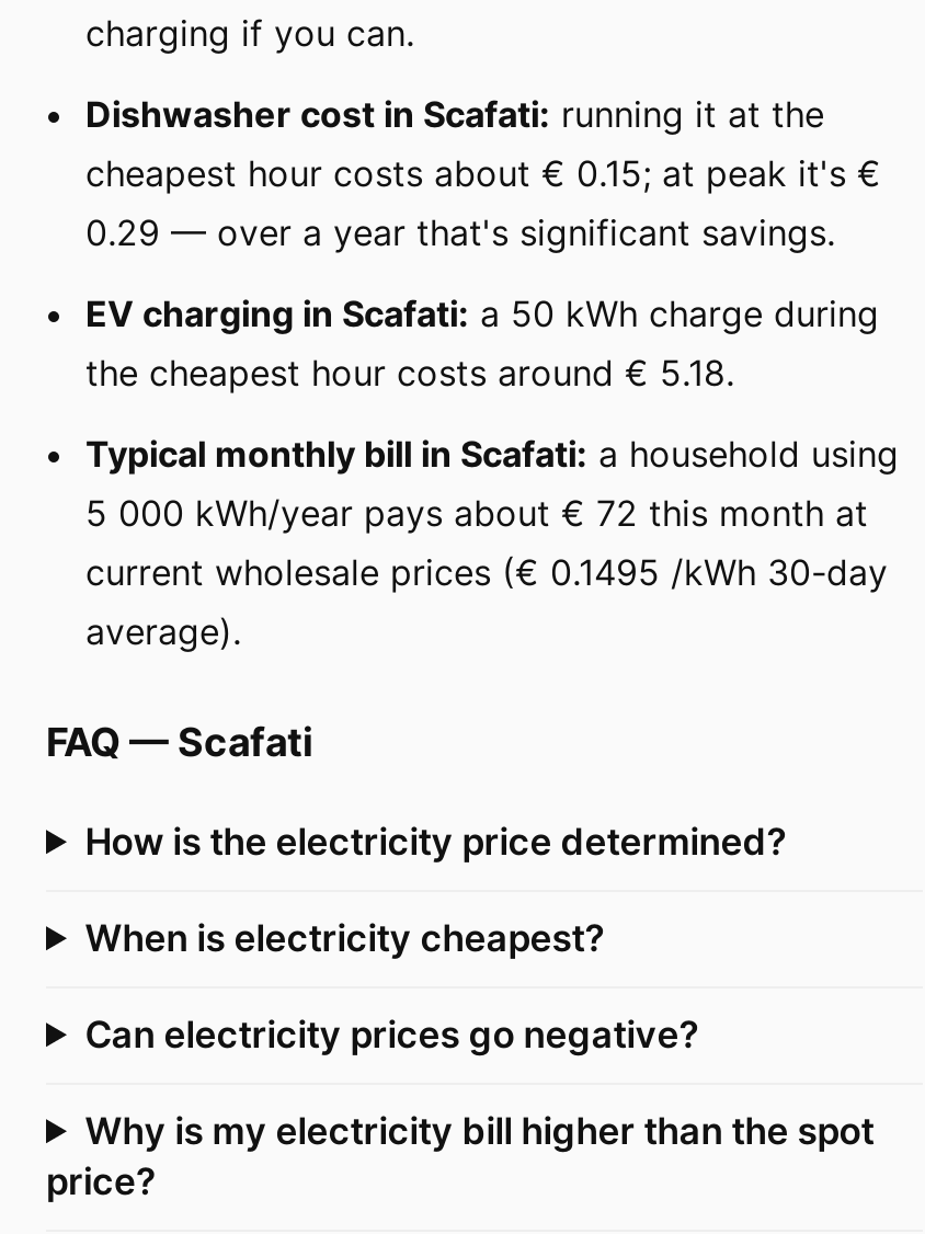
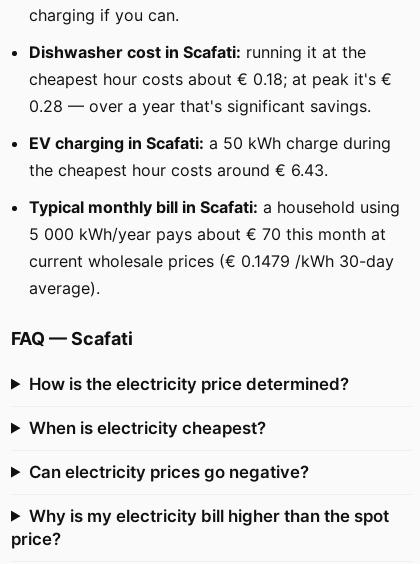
- cheapest hour costs about € 0.15; at peak it's €
+ cheapest hour costs about € 0.18; at peak it's €

- 0.29 — over a year that's significant savings.
+ 0.28 — over a year that's significant savings.

- the cheapest hour costs around € 5.18.
+ the cheapest hour costs around € 6.43.

- 5 000 kWh/year pays about € 72 this month at
+ 5 000 kWh/year pays about € 70 this month at

- current wholesale prices (€ 0.1495 /kWh 30-day
+ current wholesale prices (€ 0.1479 /kWh 30-day
